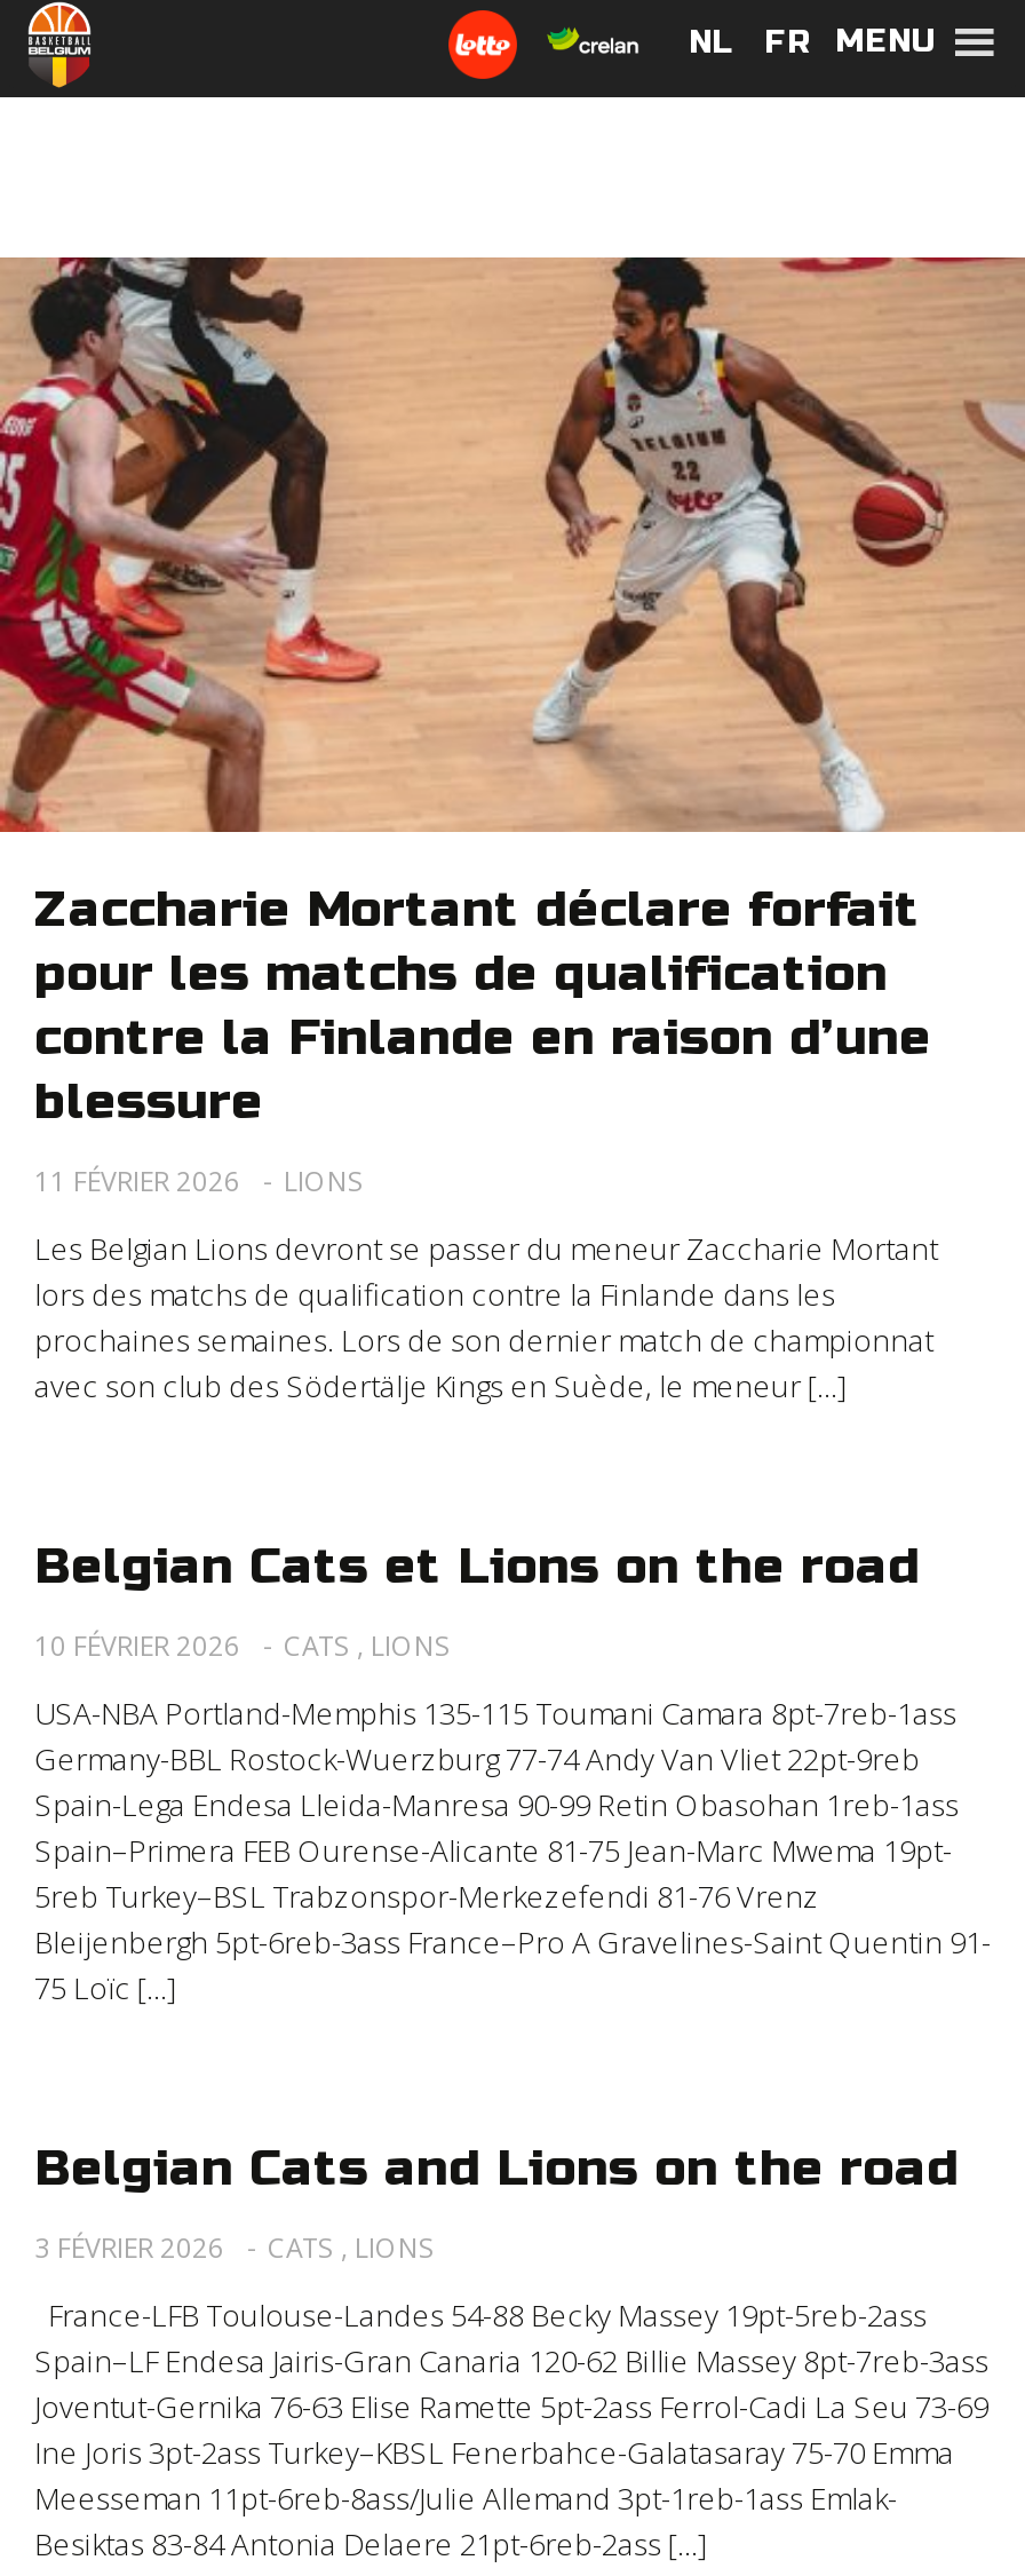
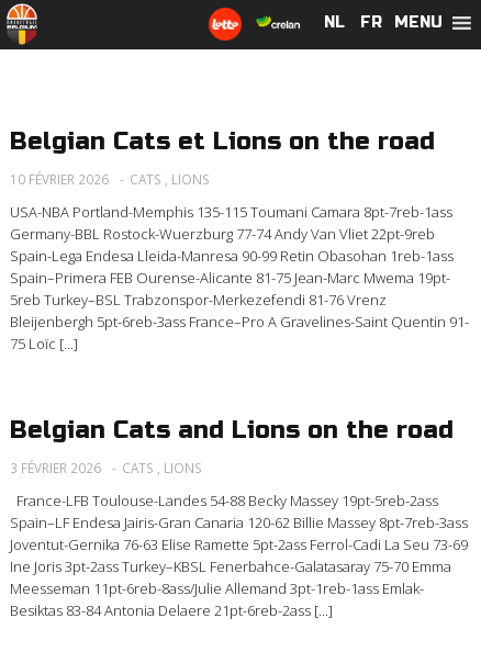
- [image]
- Zaccharie Mortant déclare forfait
- pour les matchs de qualification
- contre la Finlande en raison d’une
- blessure
- Les Belgian Lions devront se passer du meneur Zaccharie Mortant
- lors des matchs de qualification contre la Finlande dans les
- prochaines semaines. Lors de son dernier match de championnat
- avec son club des Södertälje Kings en Suède, le meneur [...]

- 11 FÉVRIER 2026
- LIONS
